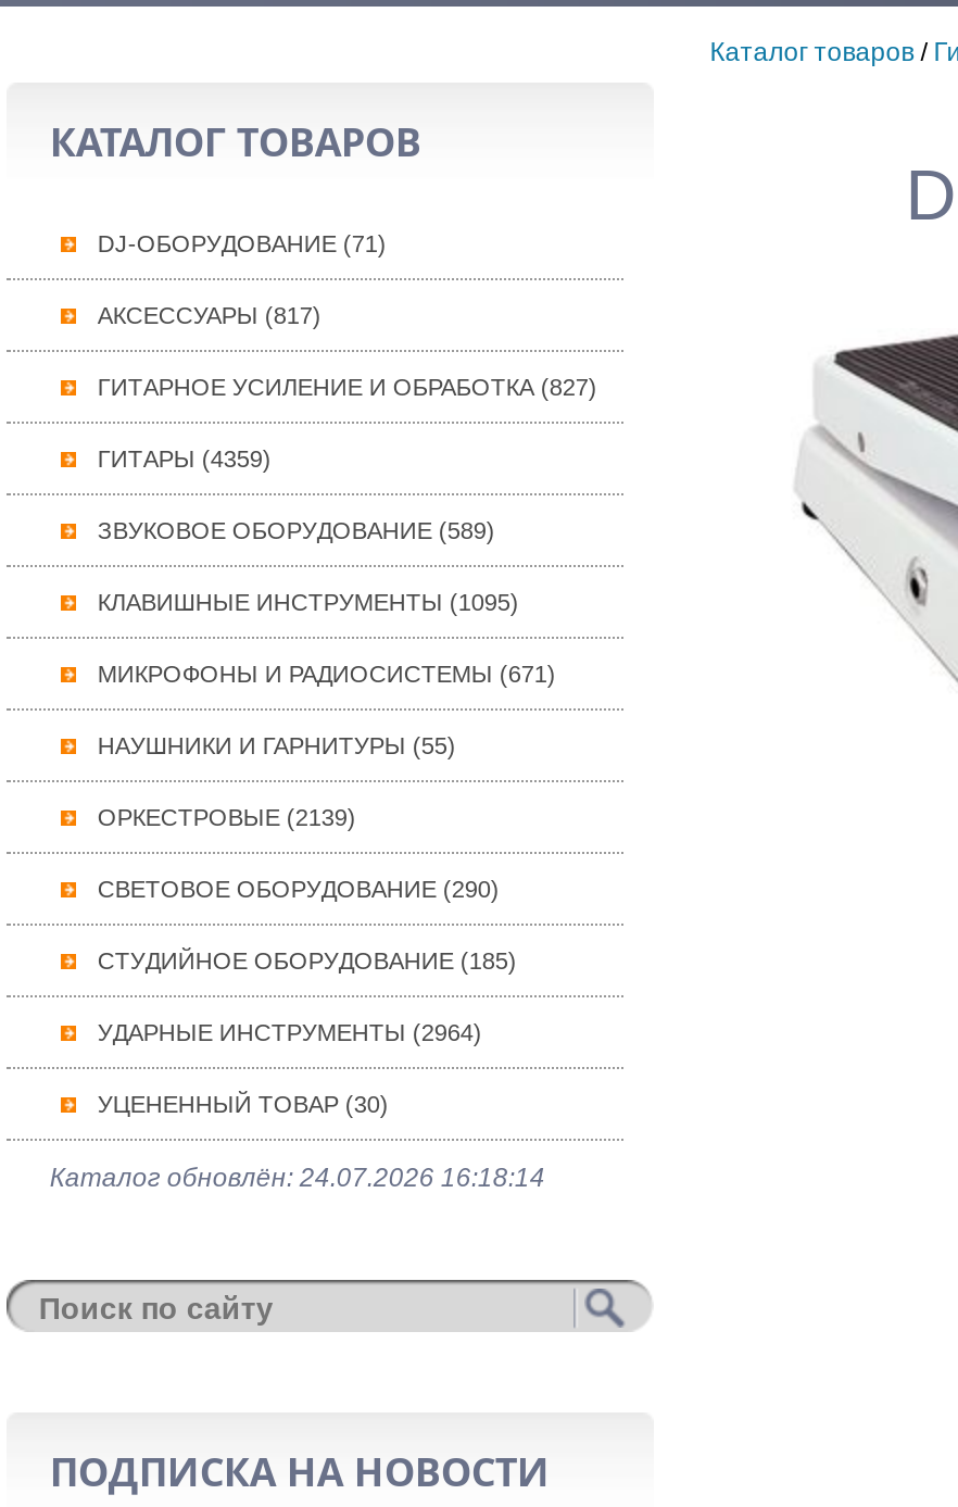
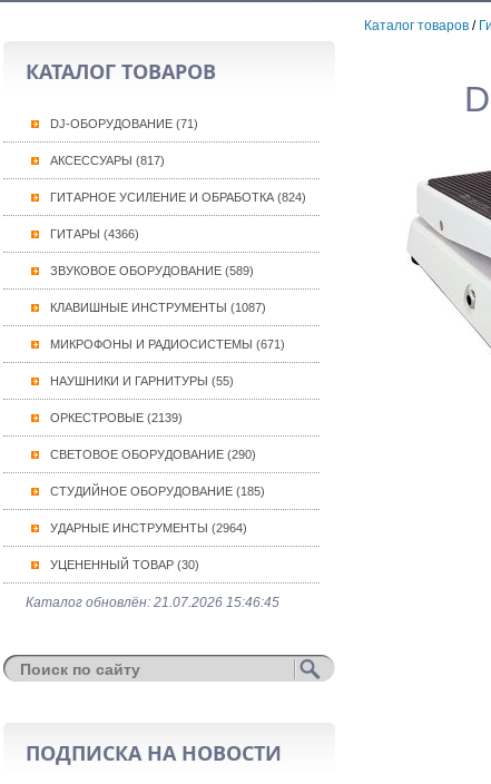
- ГИТАРНОЕ УСИЛЕНИЕ И ОБРАБОТКА (827)
+ ГИТАРНОЕ УСИЛЕНИЕ И ОБРАБОТКА (824)

- ГИТАРЫ (4359)
+ ГИТАРЫ (4366)

- КЛАВИШНЫЕ ИНСТРУМЕНТЫ (1095)
+ КЛАВИШНЫЕ ИНСТРУМЕНТЫ (1087)

- Каталог обновлён: 24.07.2026 16:18:14
+ Каталог обновлён: 21.07.2026 15:46:45
